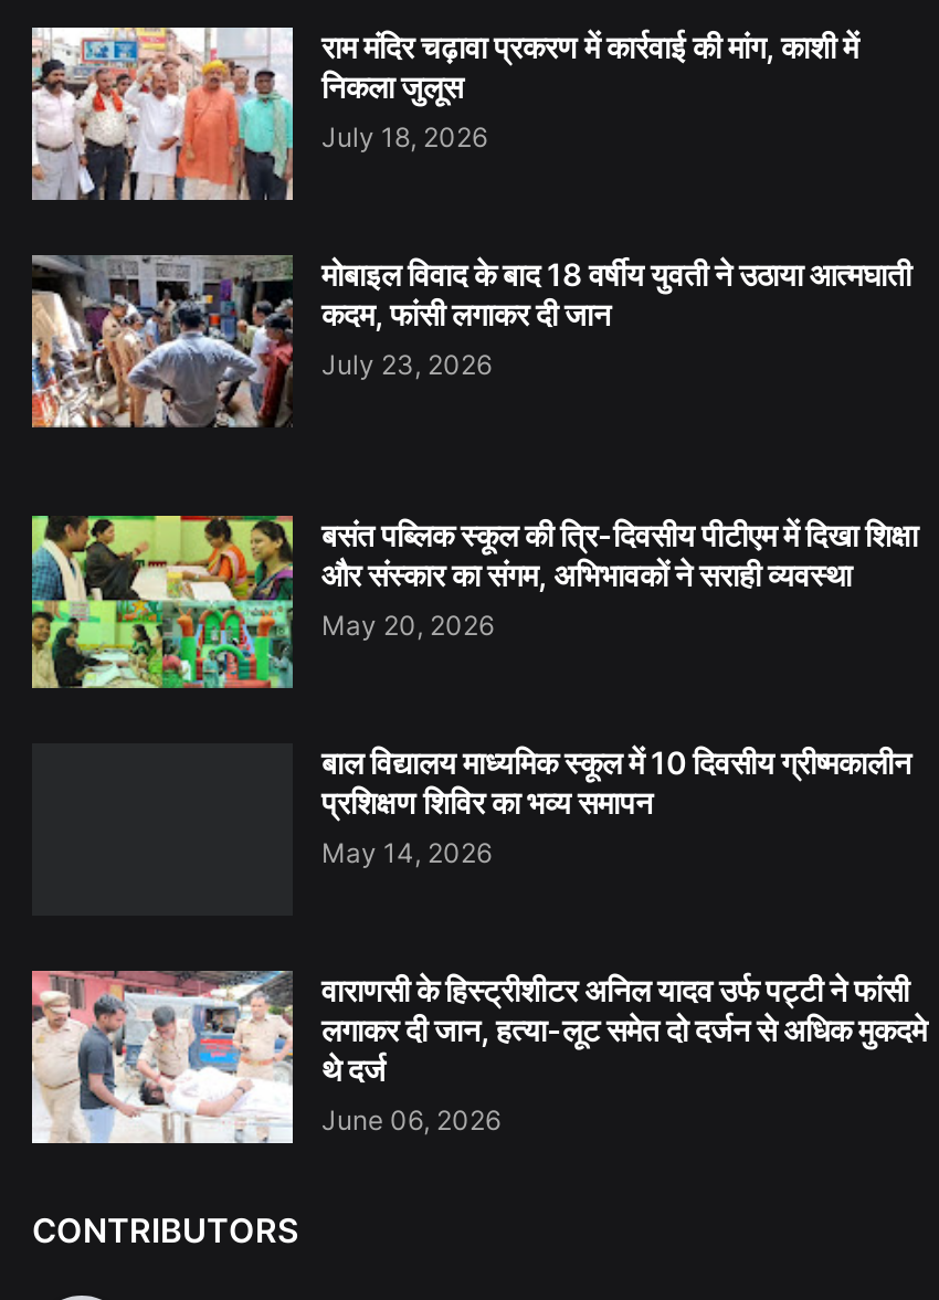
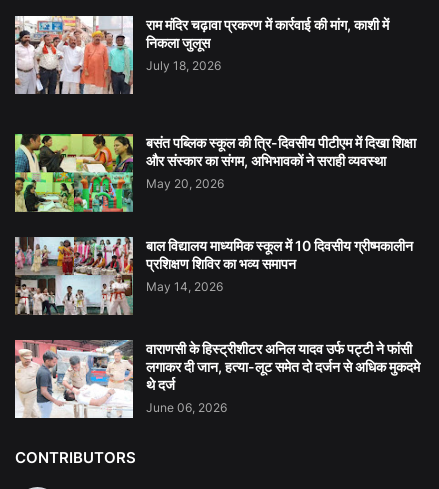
- [image]
- मोबाइल विवाद के बाद 18 वर्षीय युवती ने उठाया आत्मघाती
- कदम, फांसी लगाकर दी जान
- July 23, 2026

+ [image]
